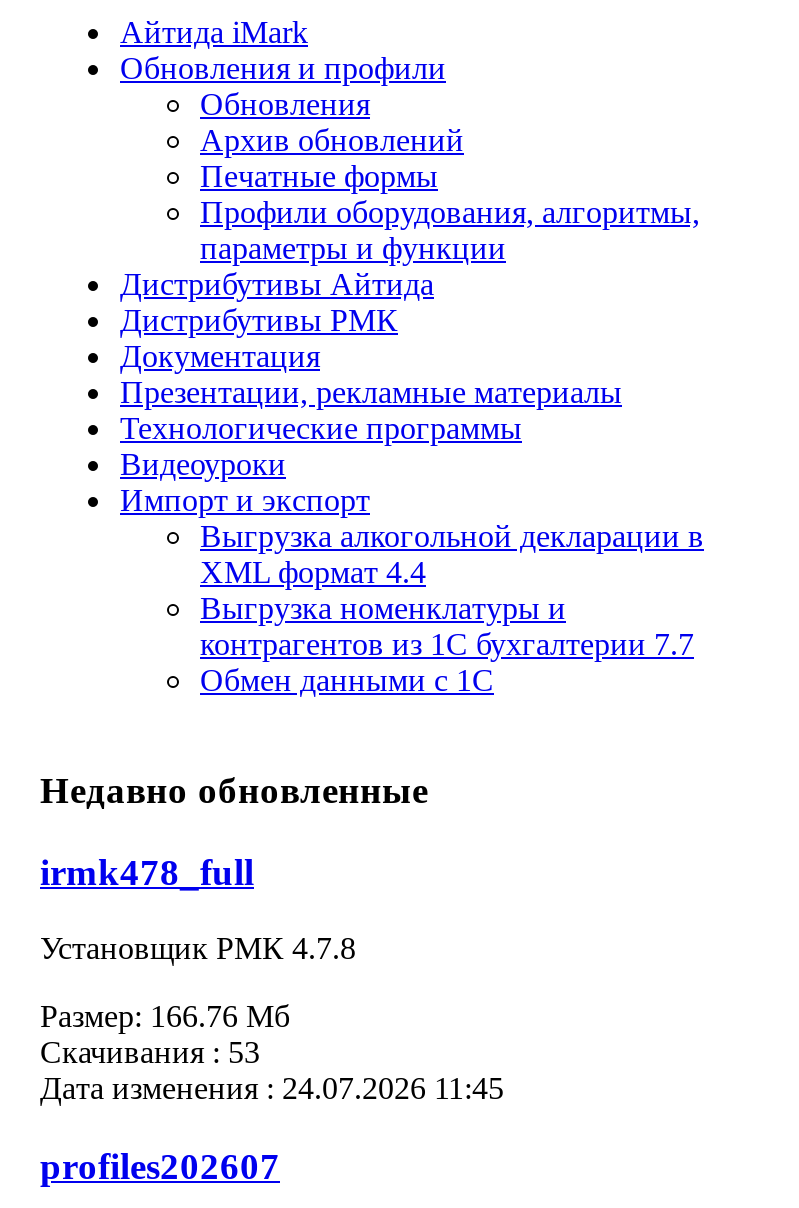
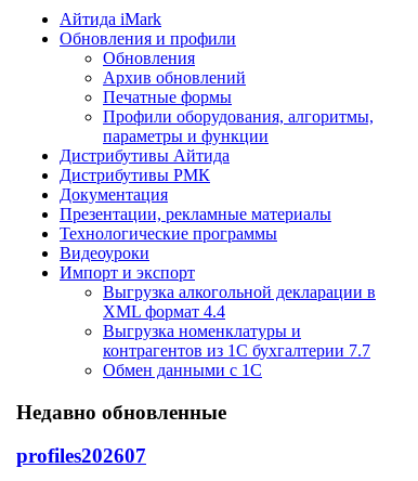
- irmk478_full
- Установщик РМК 4.7.8
- Размер: 166.76 Мб
- Скачивания : 53
- Дата изменения : 24.07.2026 11:45
